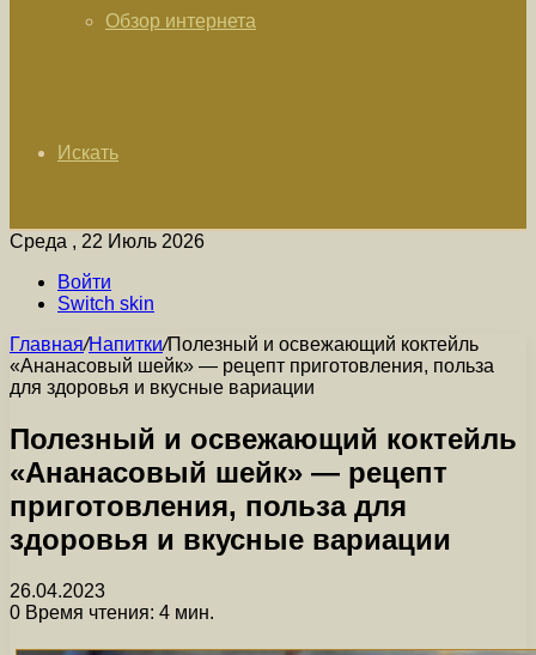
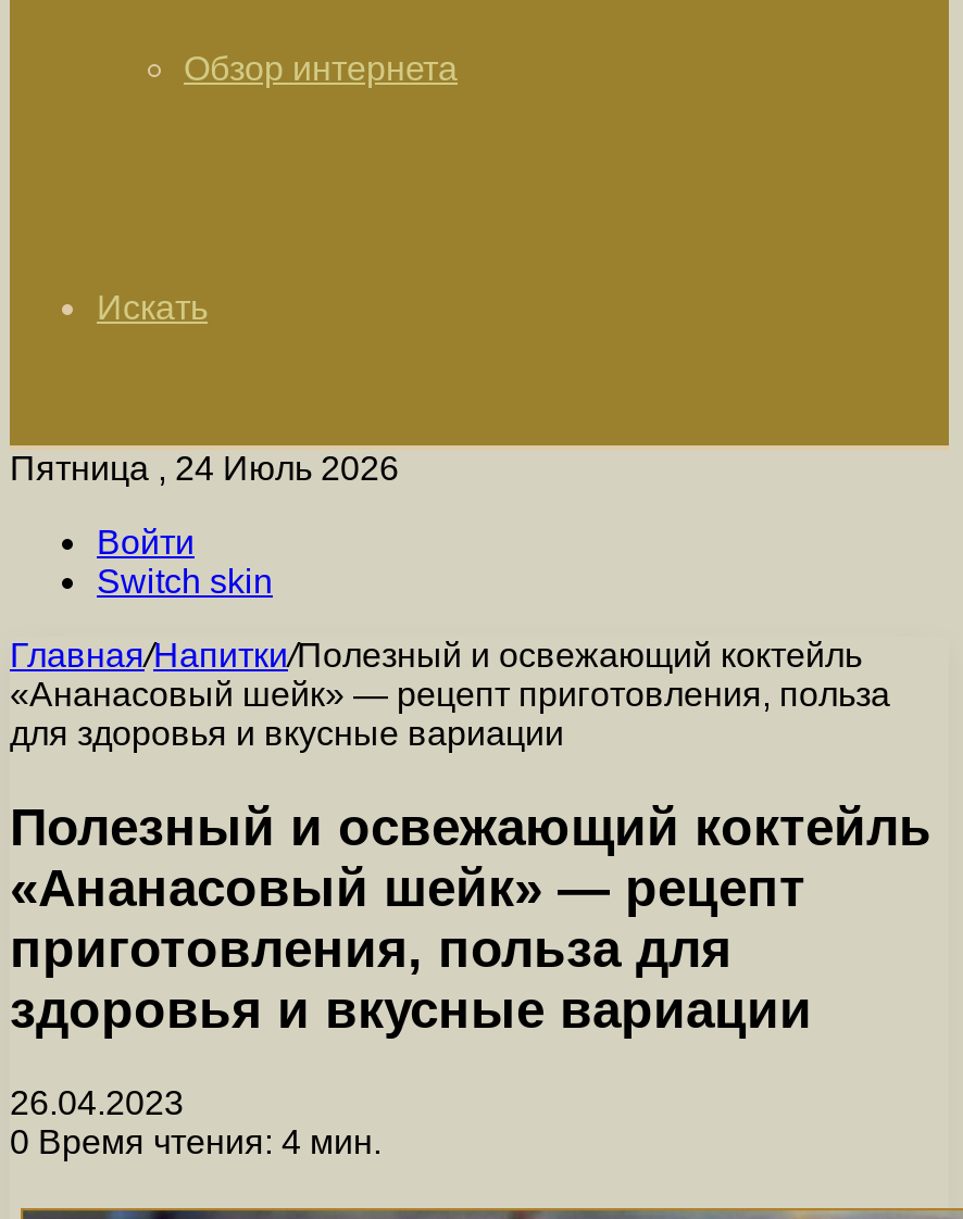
- Среда , 22 Июль 2026
+ Пятница , 24 Июль 2026
